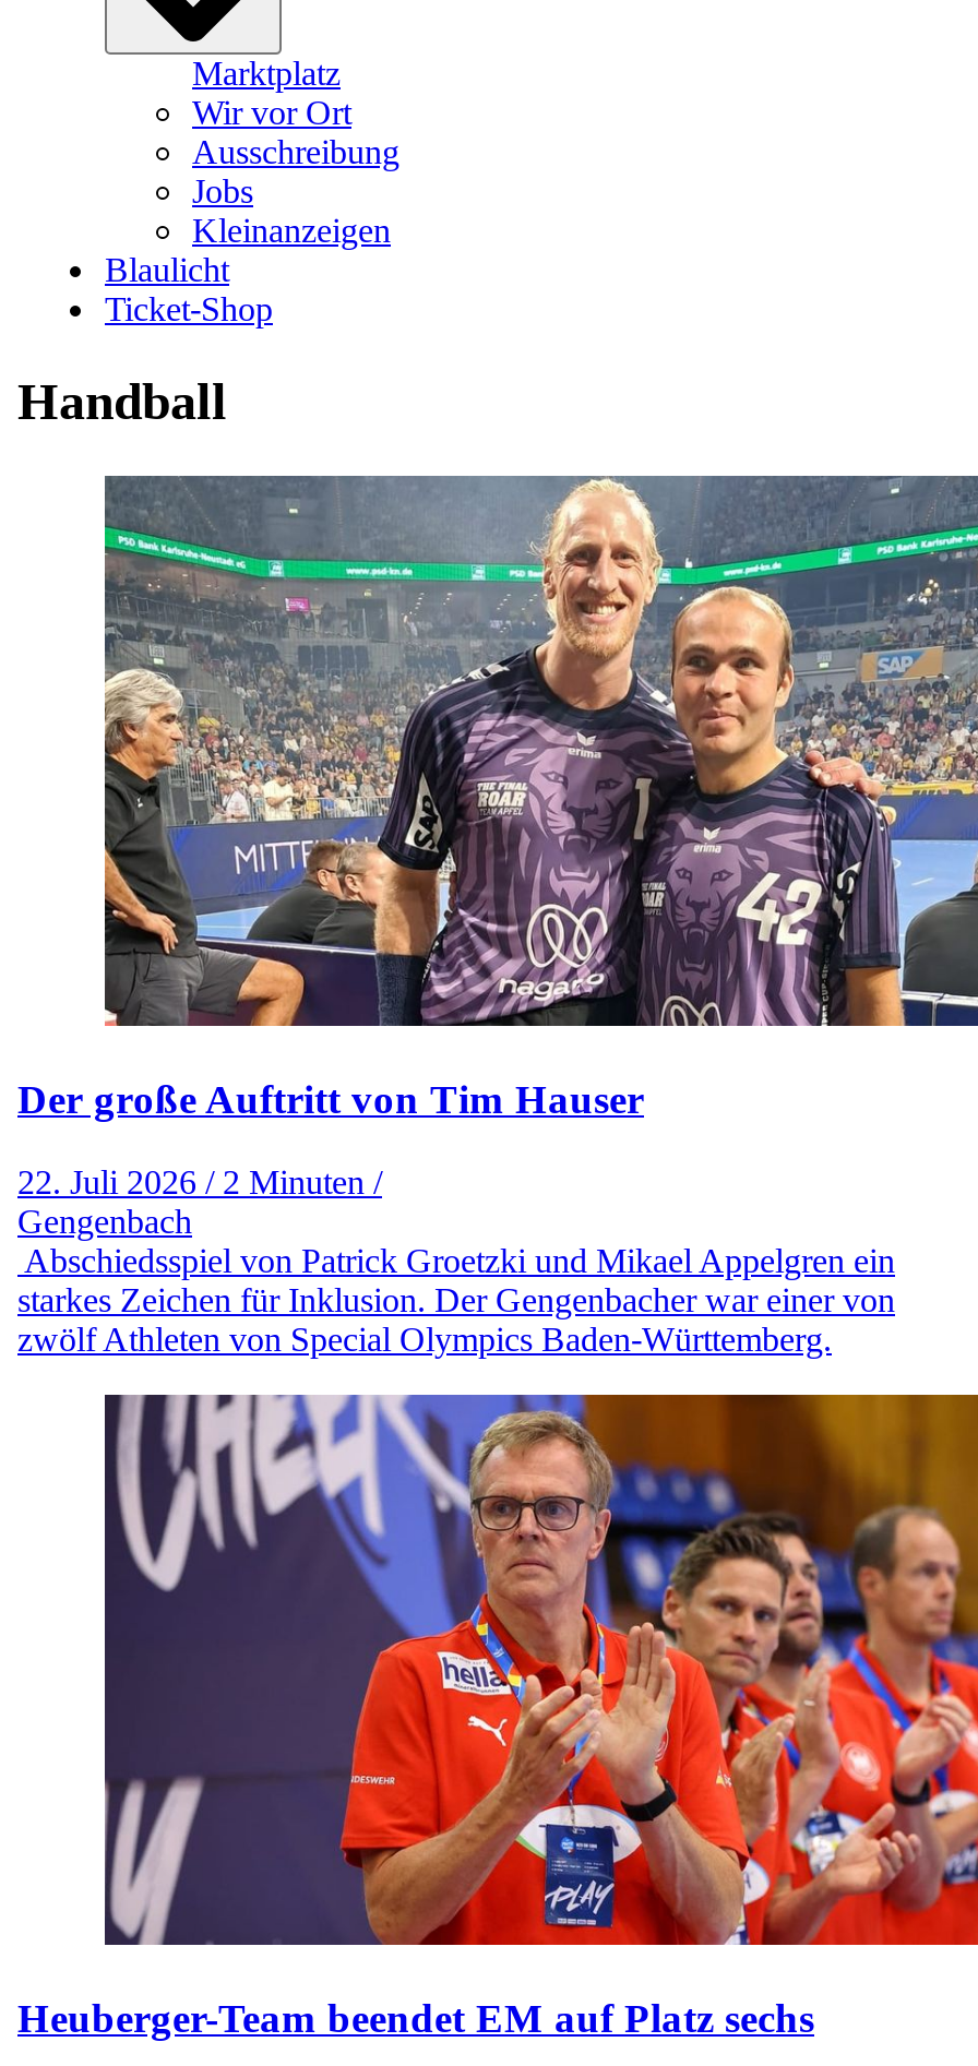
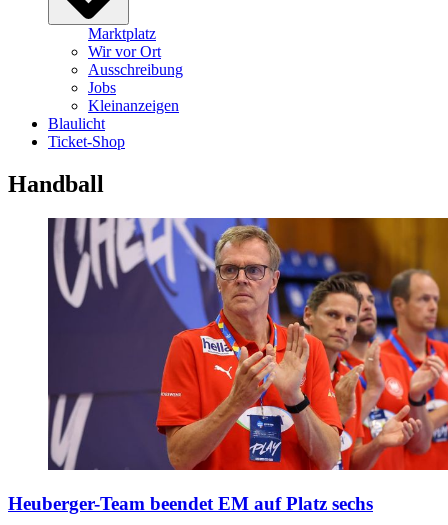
- [image]
- Der große Auftritt von Tim Hauser
- 22. Juli 2026 / 2 Minuten /
- Gengenbach
- Abschiedsspiel von Patrick Groetzki und Mikael Appelgren ein
- starkes Zeichen für Inklusion. Der Gengenbacher war einer von
- zwölf Athleten von Special Olympics Baden-Württemberg.
